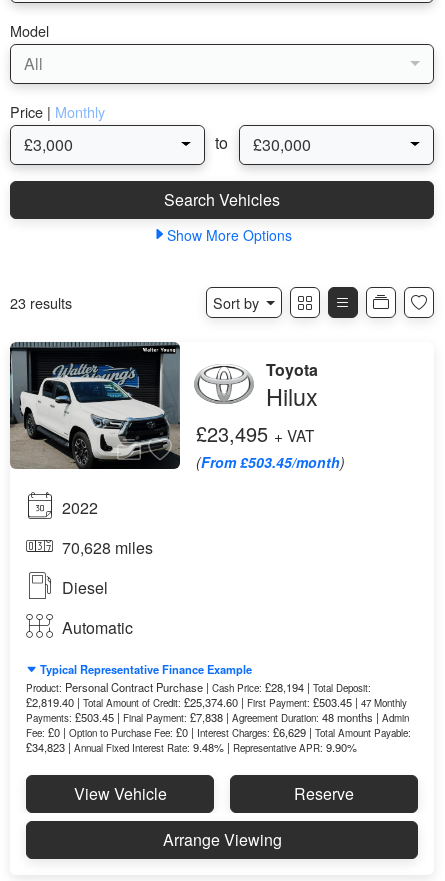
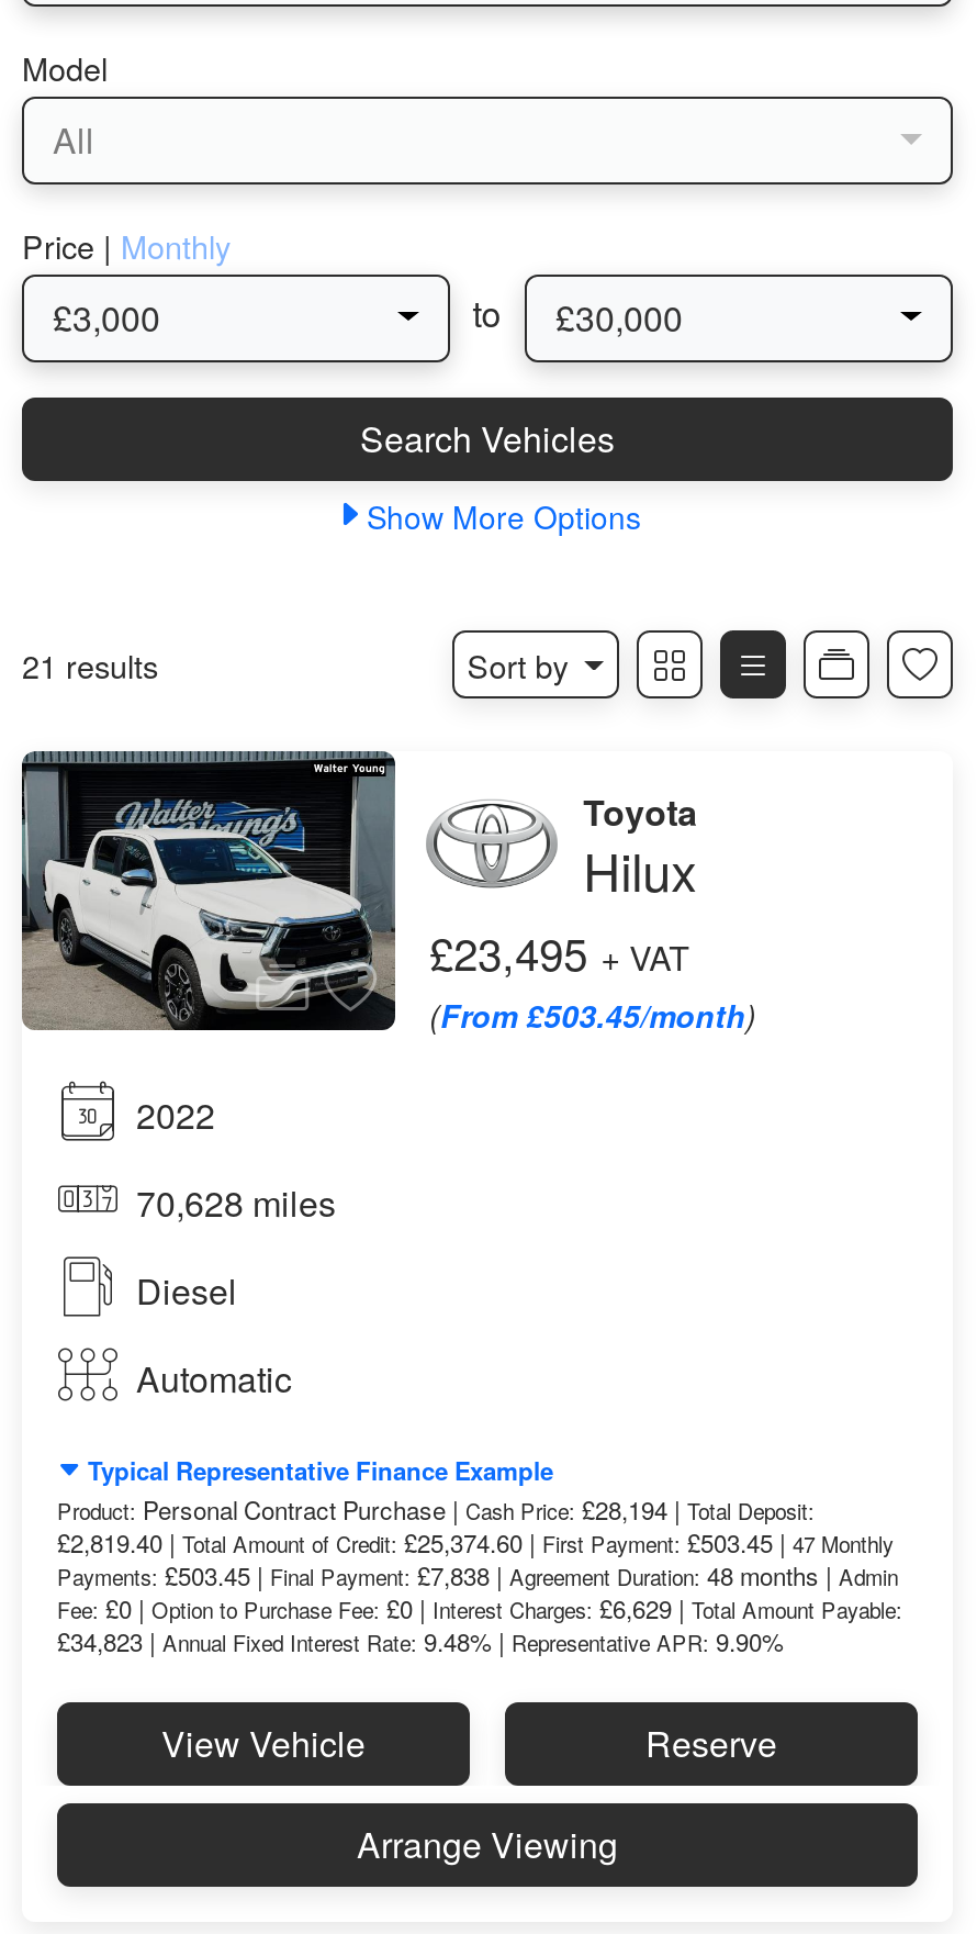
- 23 results
+ 21 results
